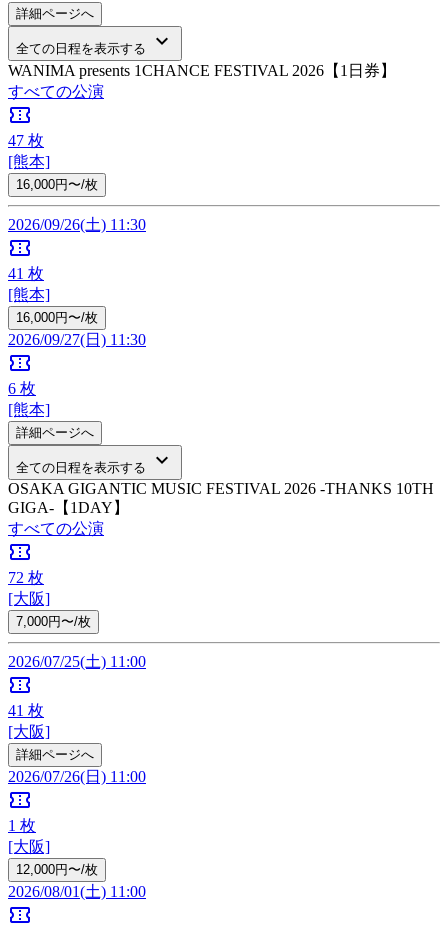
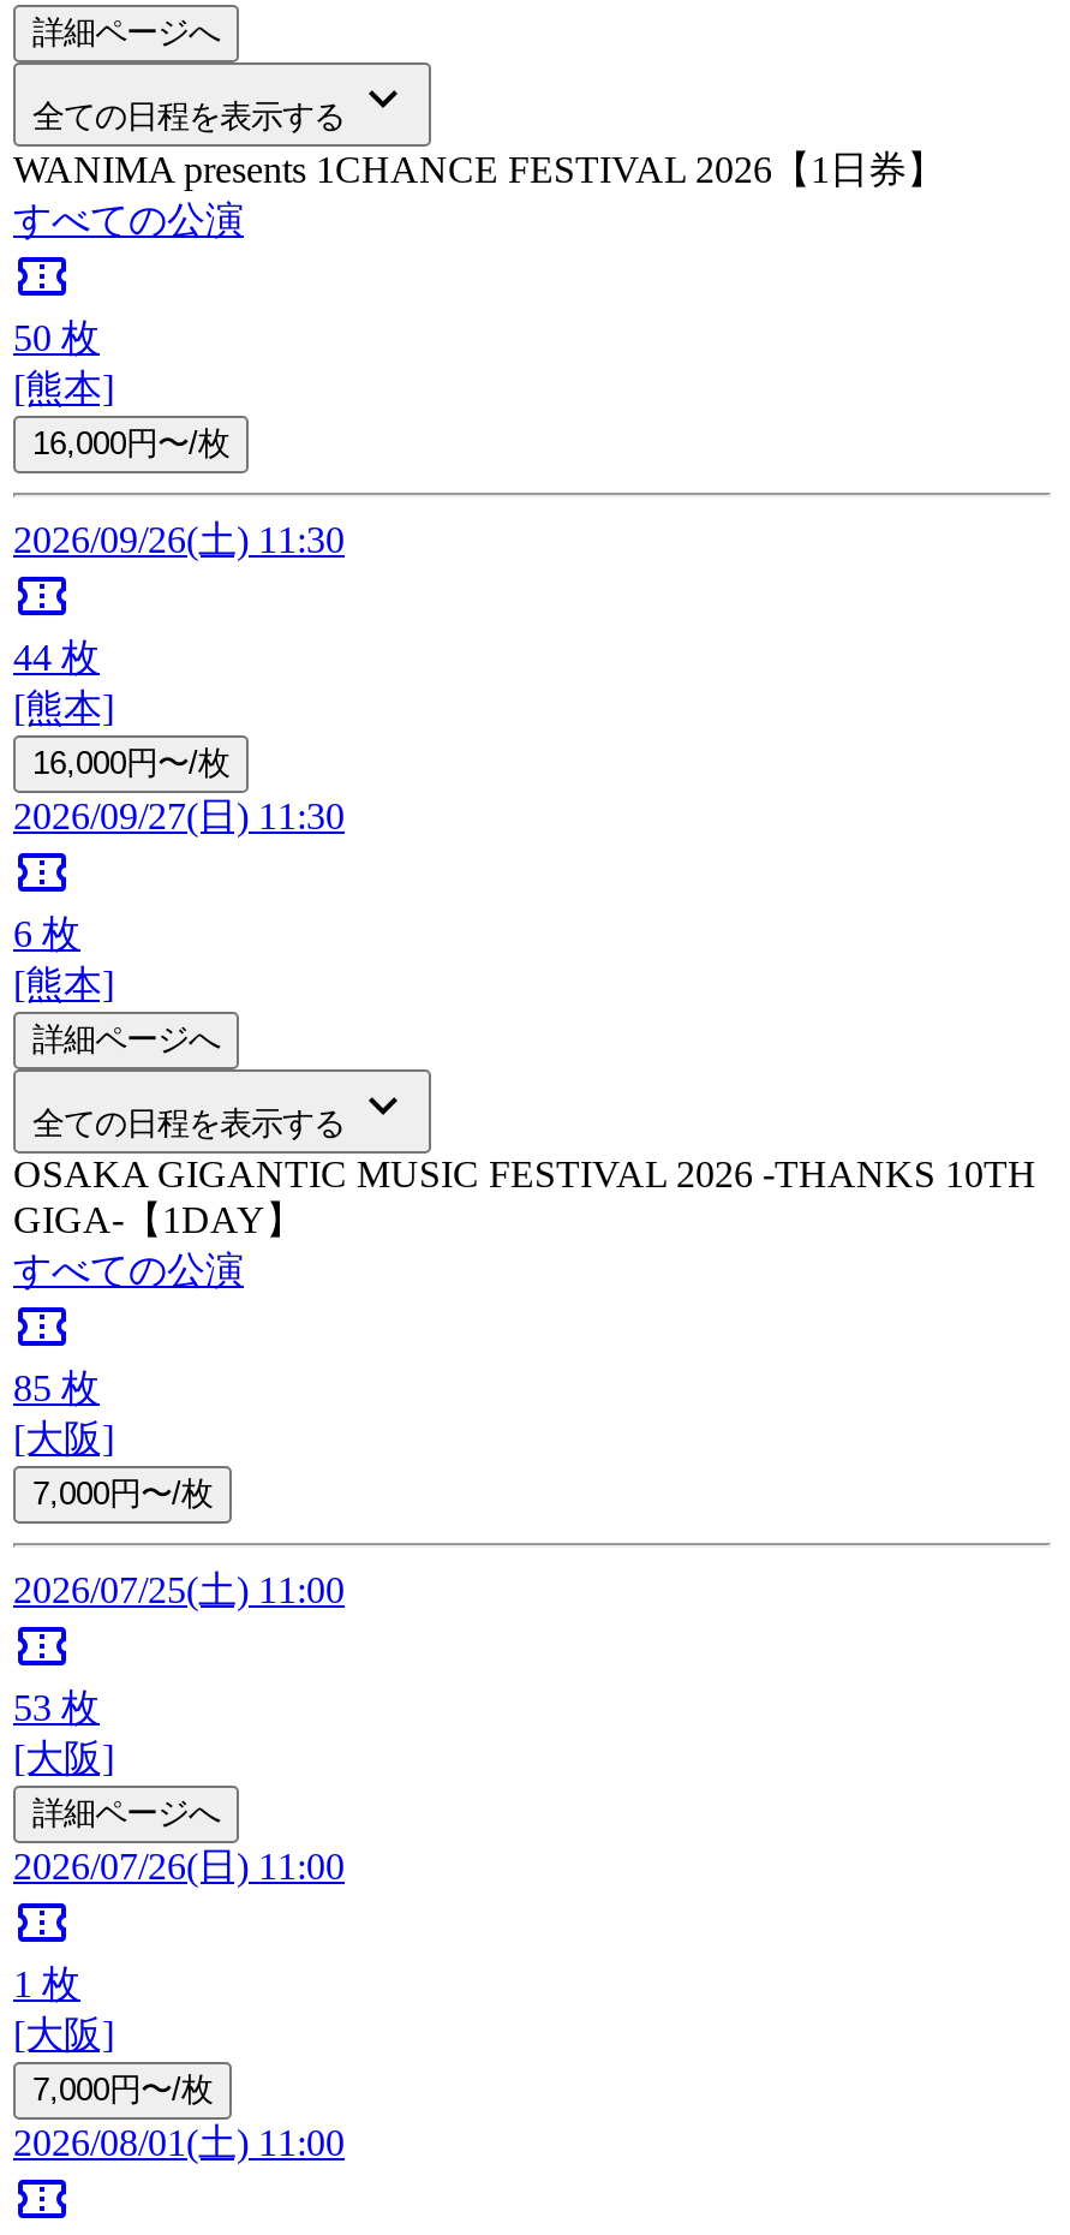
- 47枚
+ 50枚

- 41枚
+ 44枚

- 72枚
+ 85枚

- 41枚
+ 53枚

- 12,000円〜/枚
+ 7,000円〜/枚
